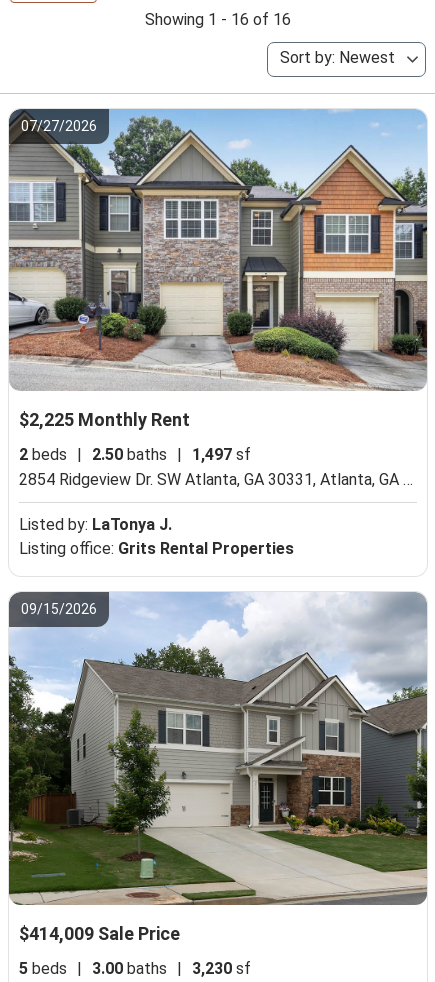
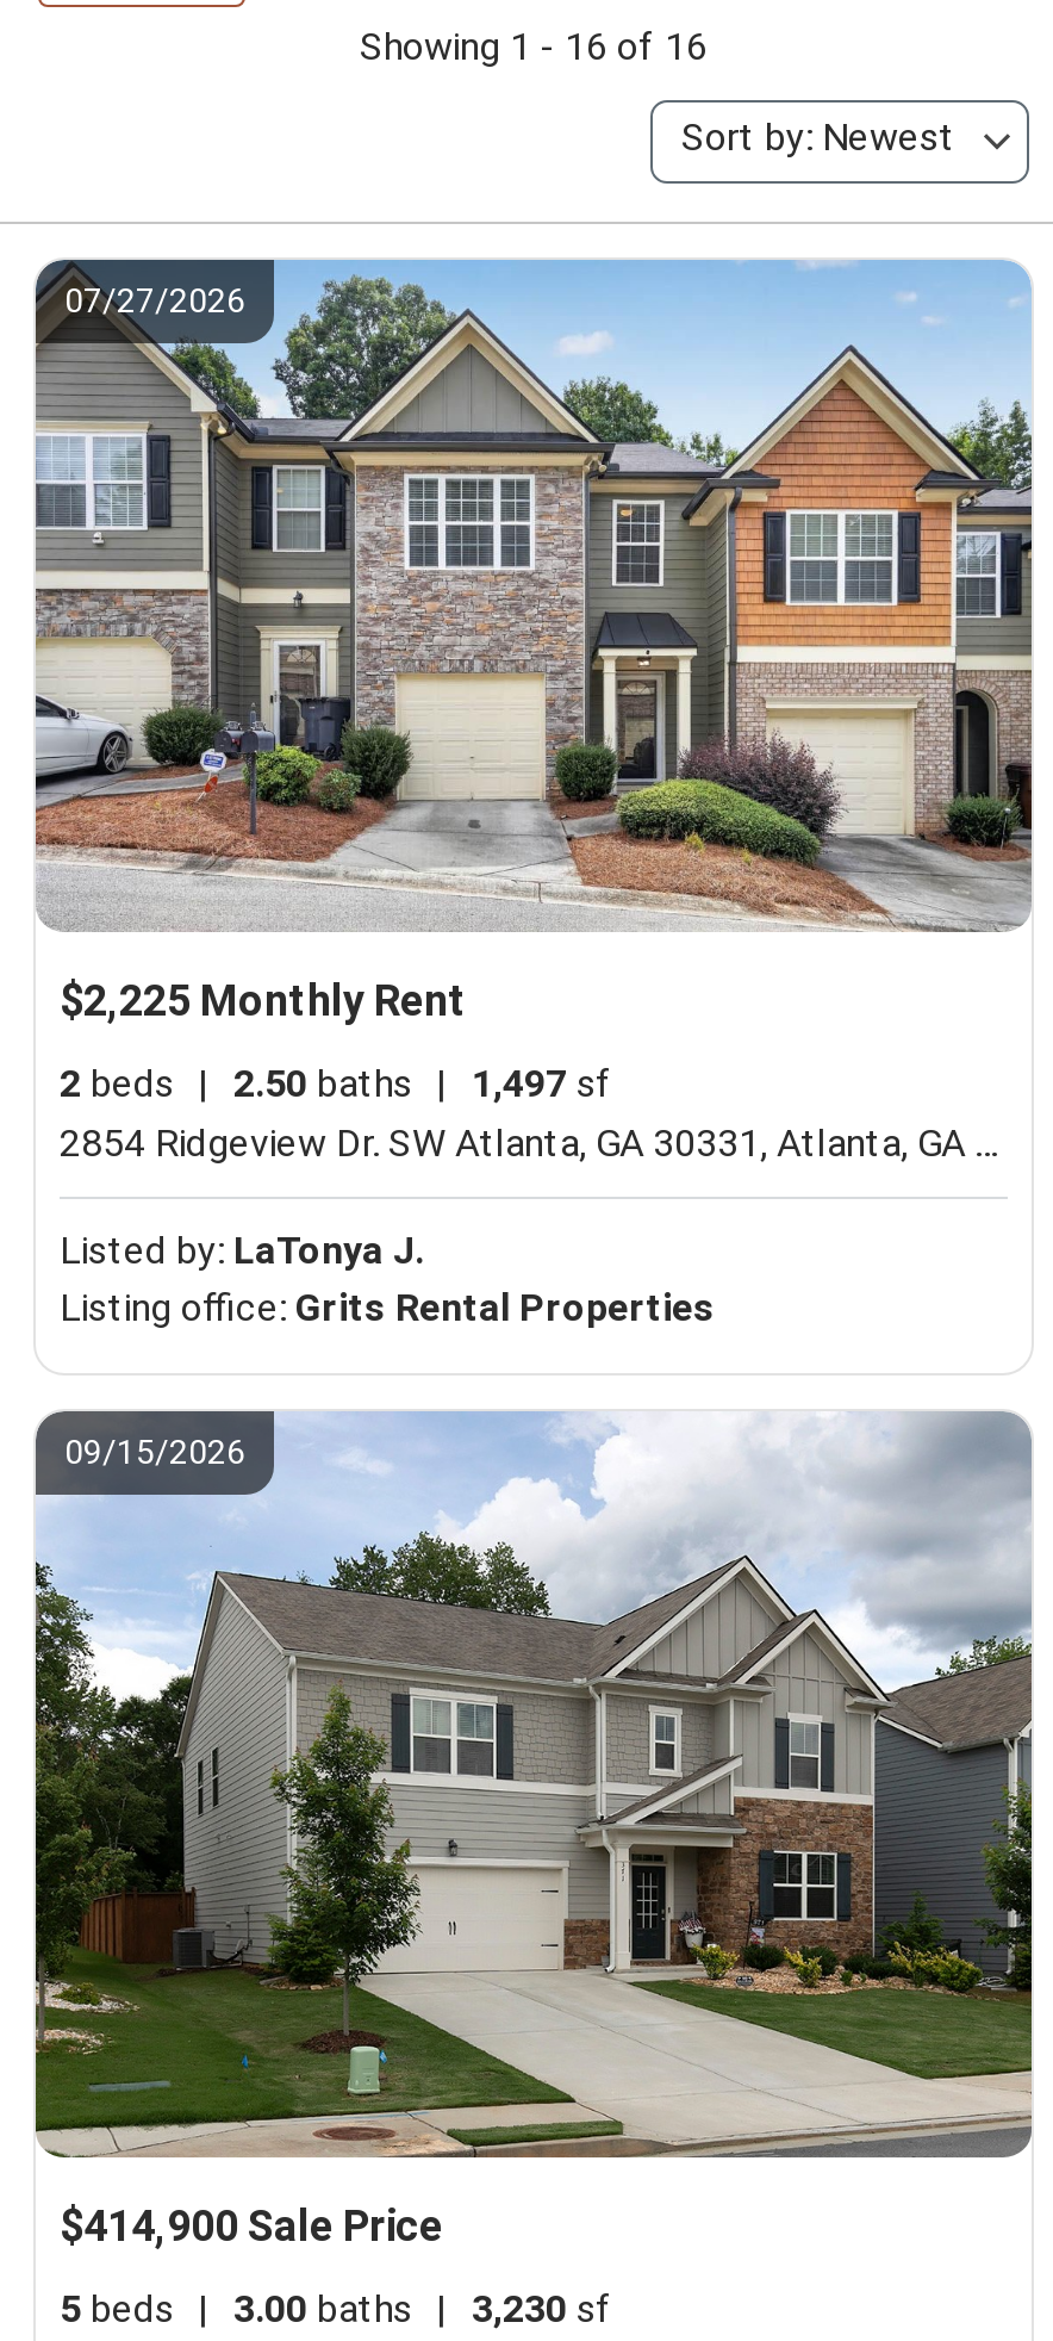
- $414,009 Sale Price
+ $414,900 Sale Price
